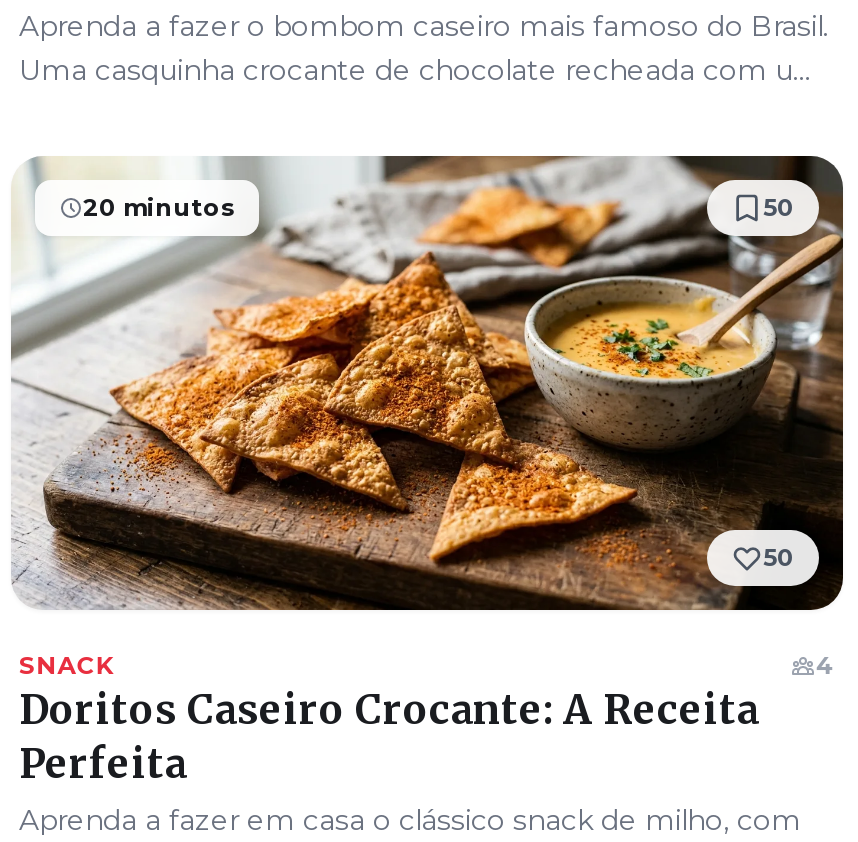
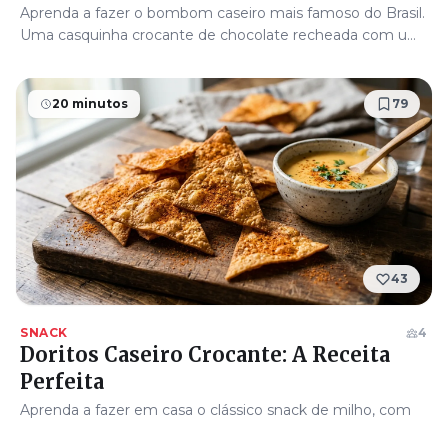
- 50
+ 79

- 50
+ 43
